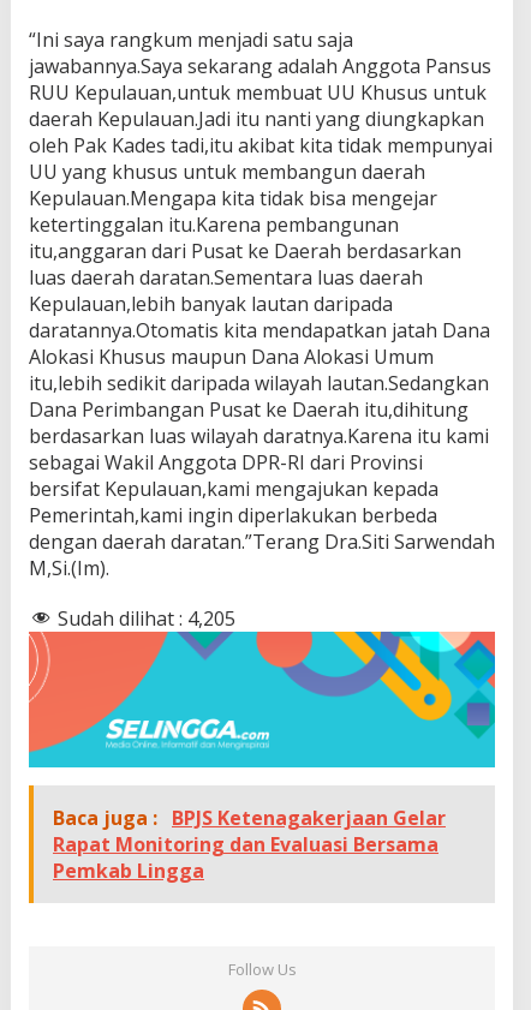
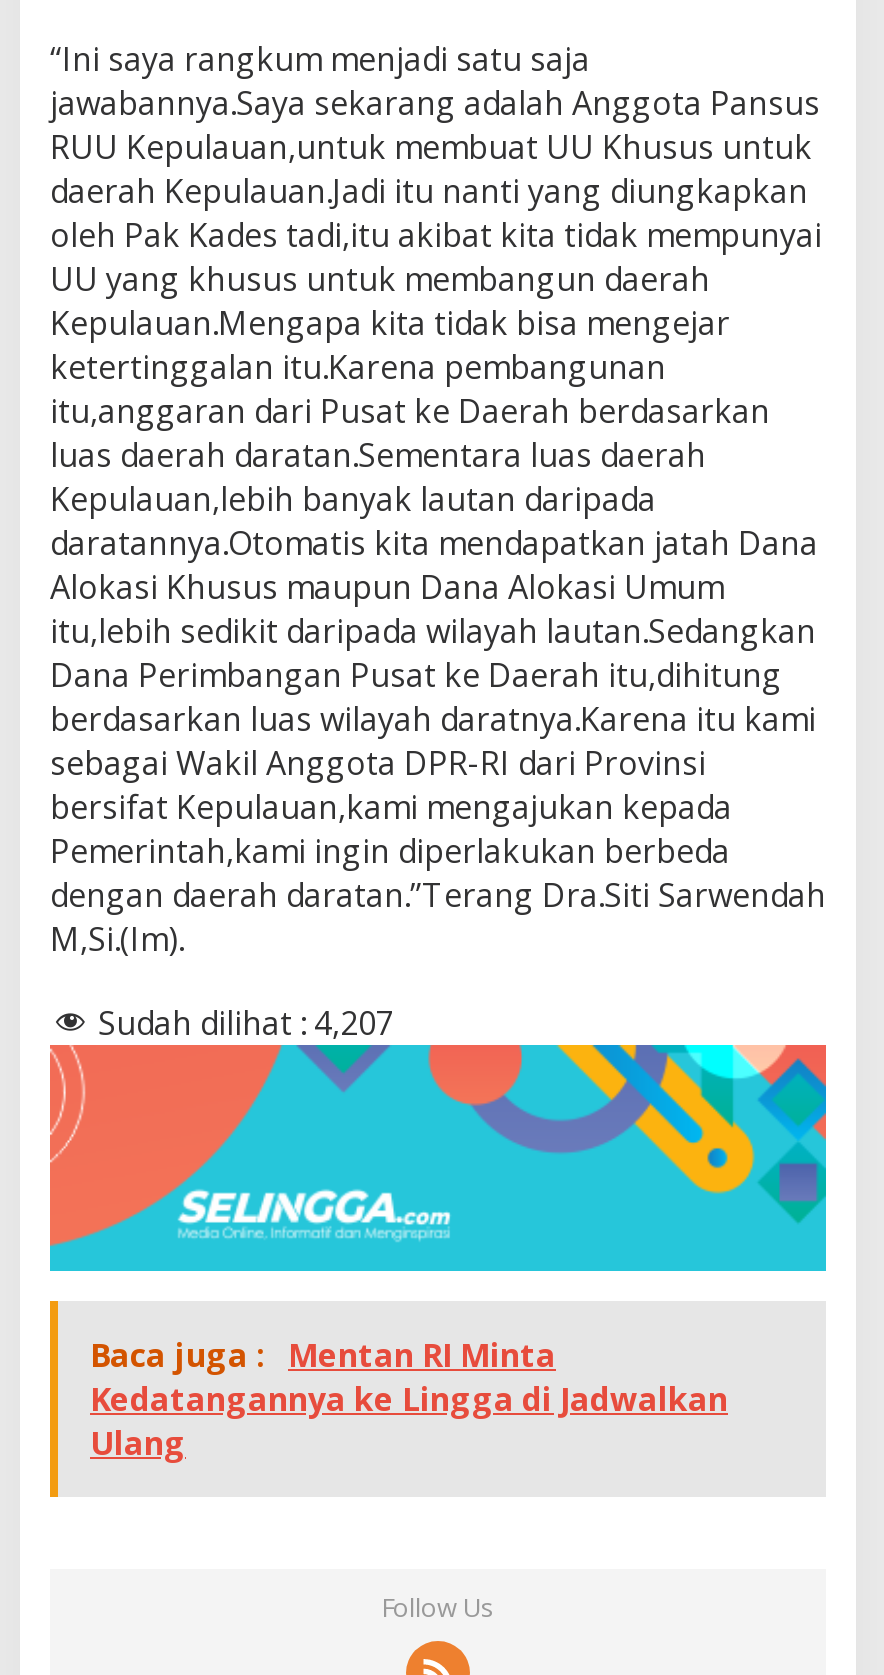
- Sudah dilihat : 4,205
+ Sudah dilihat : 4,207

- Baca juga : BPJS Ketenagakerjaan Gelar
- Rapat Monitoring dan Evaluasi Bersama
- Pemkab Lingga
+ Baca juga : Mentan RI Minta
+ Kedatangannya ke Lingga di Jadwalkan
+ Ulang
